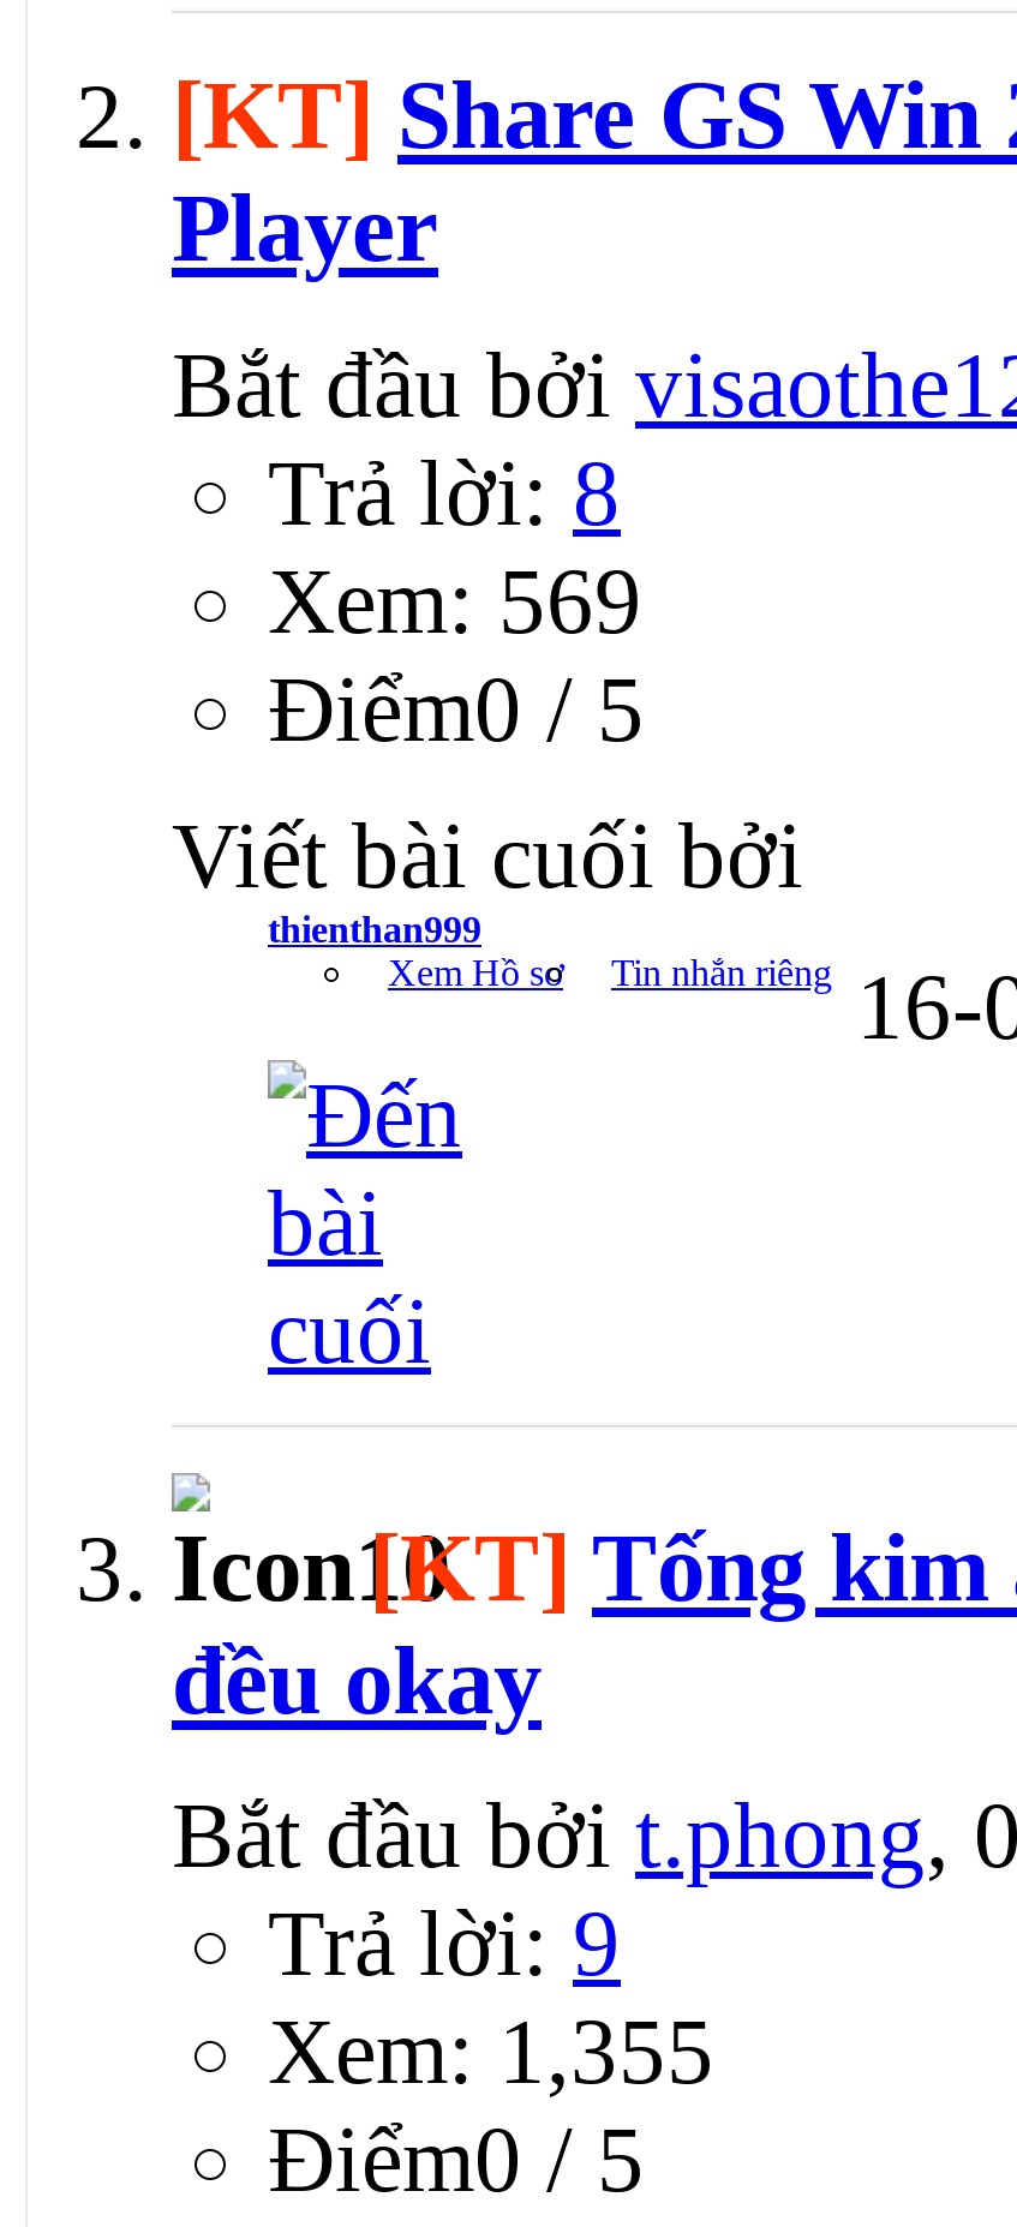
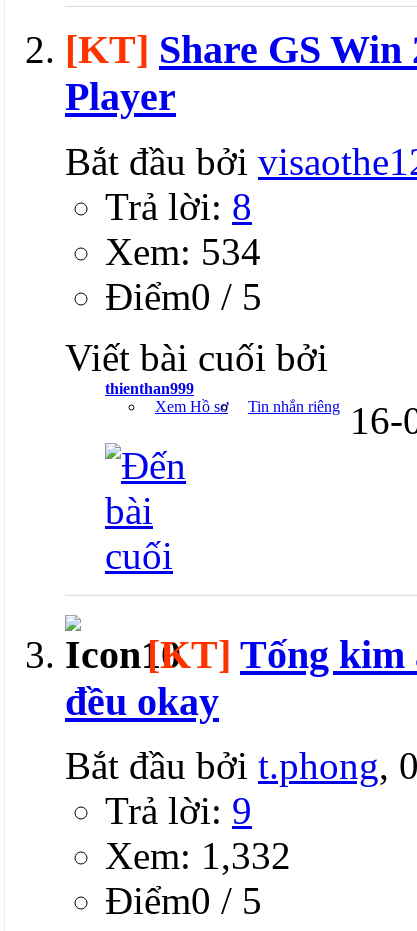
- Xem: 569
+ Xem: 534

- Xem: 1,355
+ Xem: 1,332
